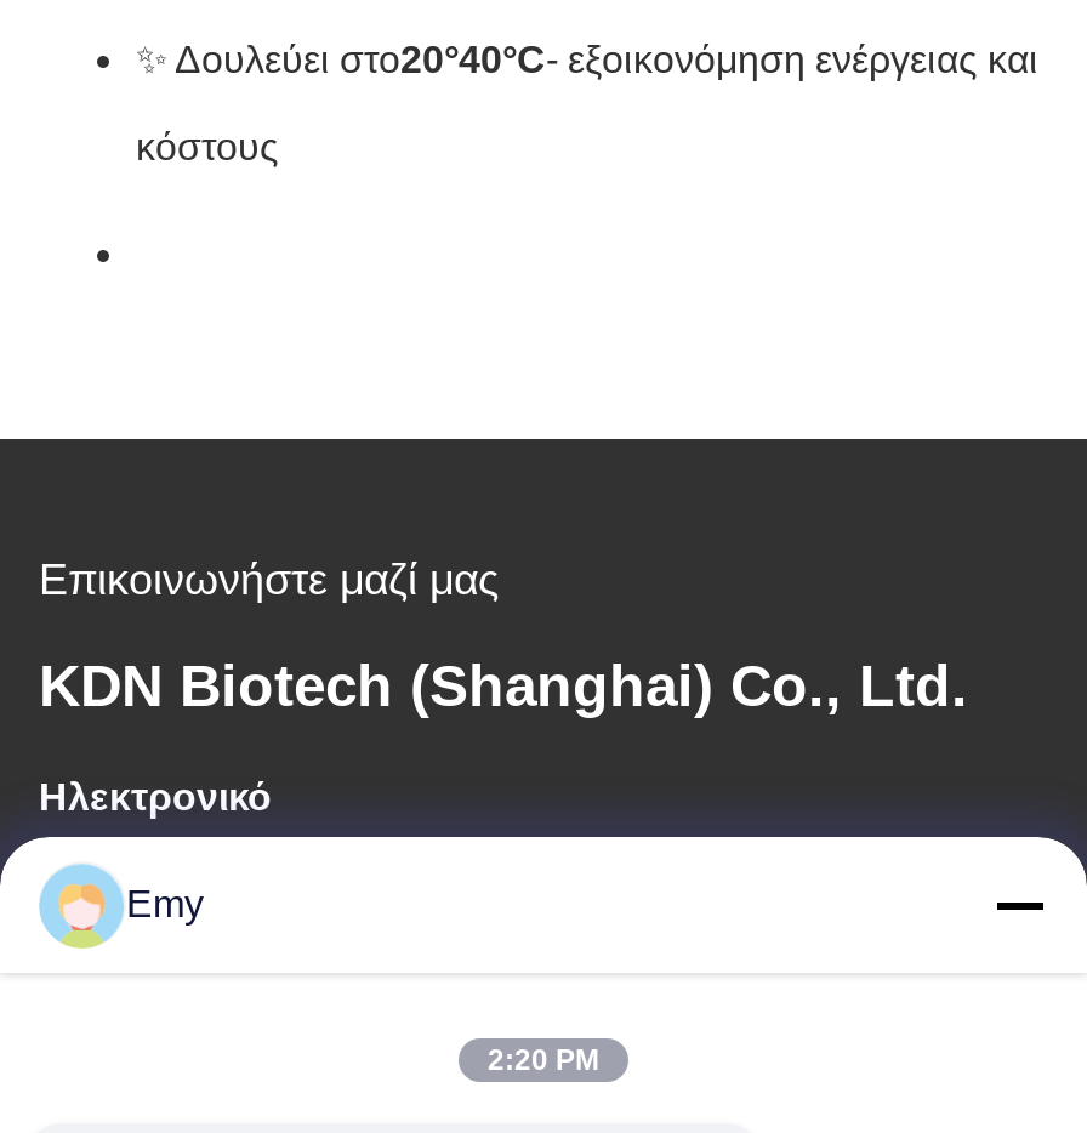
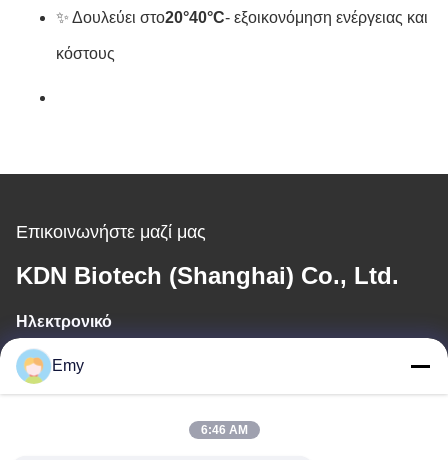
- 2:20 PM
+ 6:46 AM
